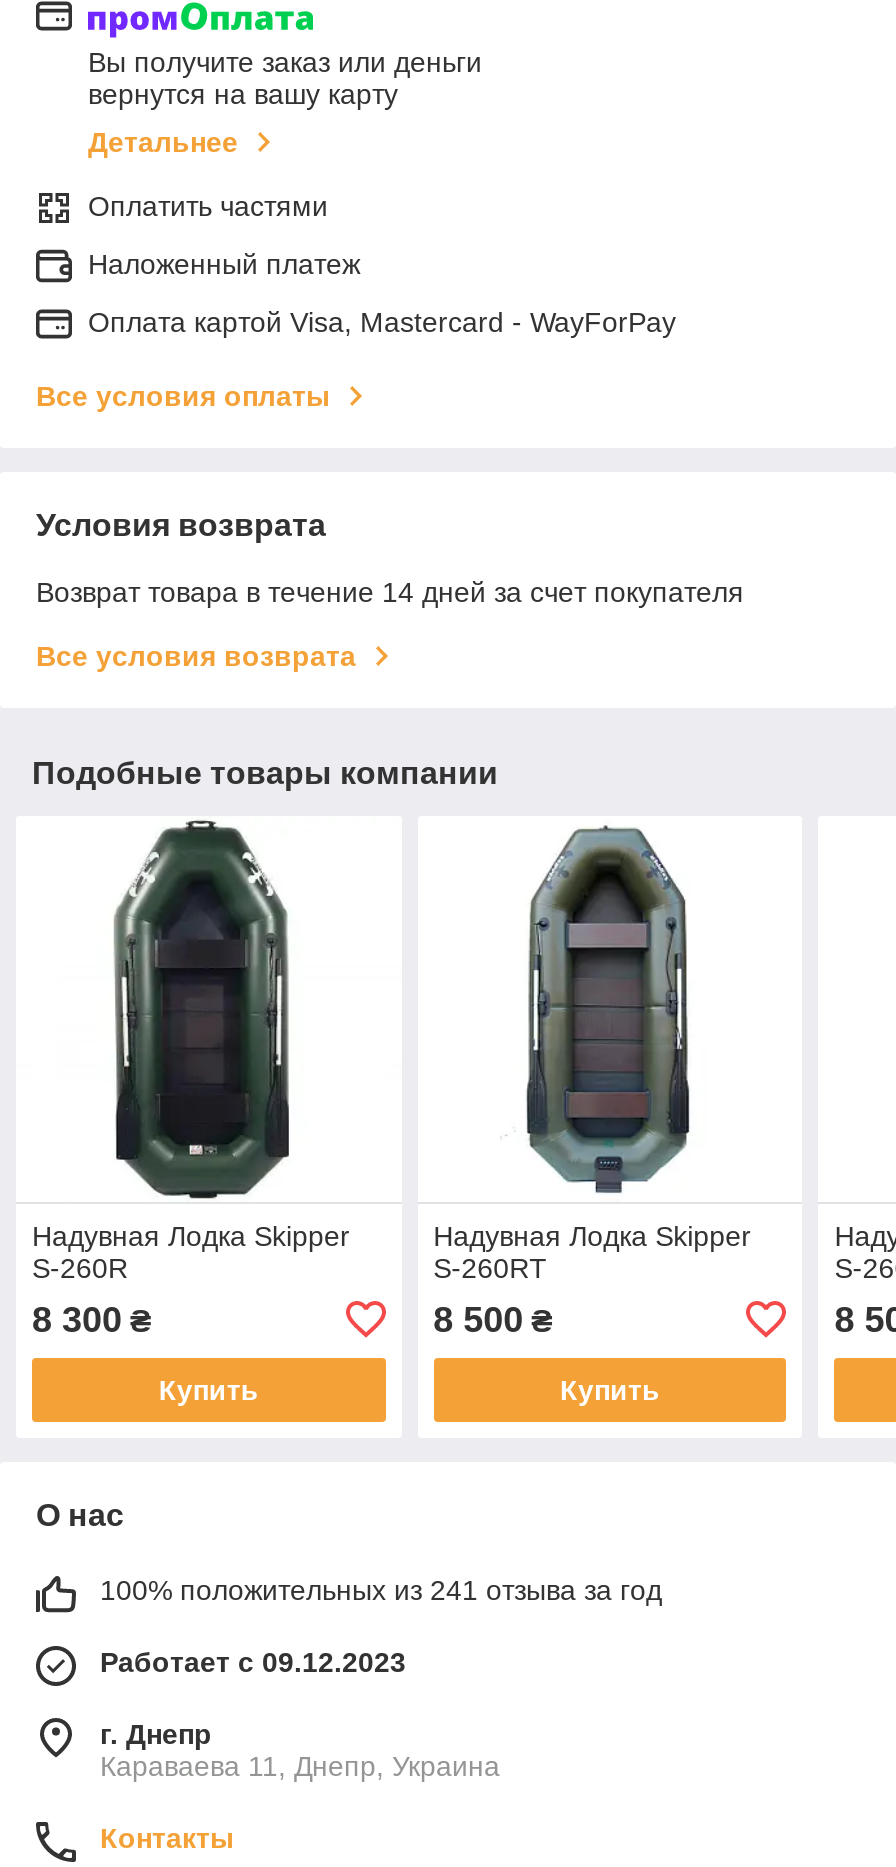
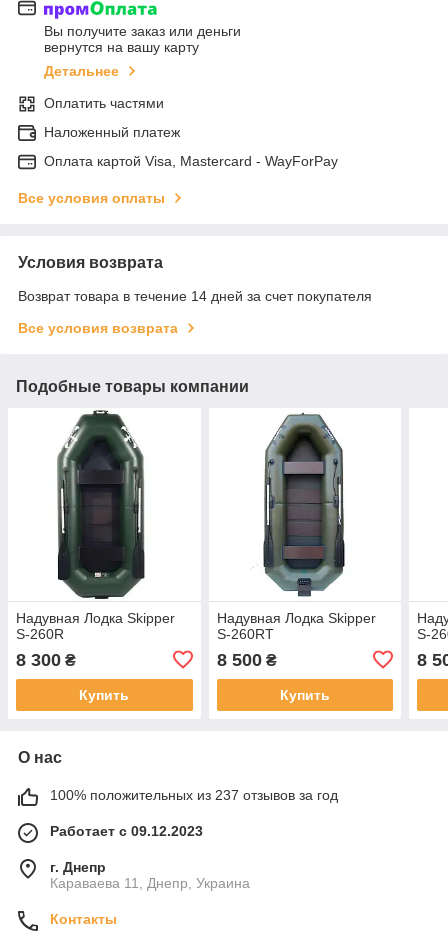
- 100% положительных из 241 отзыва за год
+ 100% положительных из 237 отзывов за год
